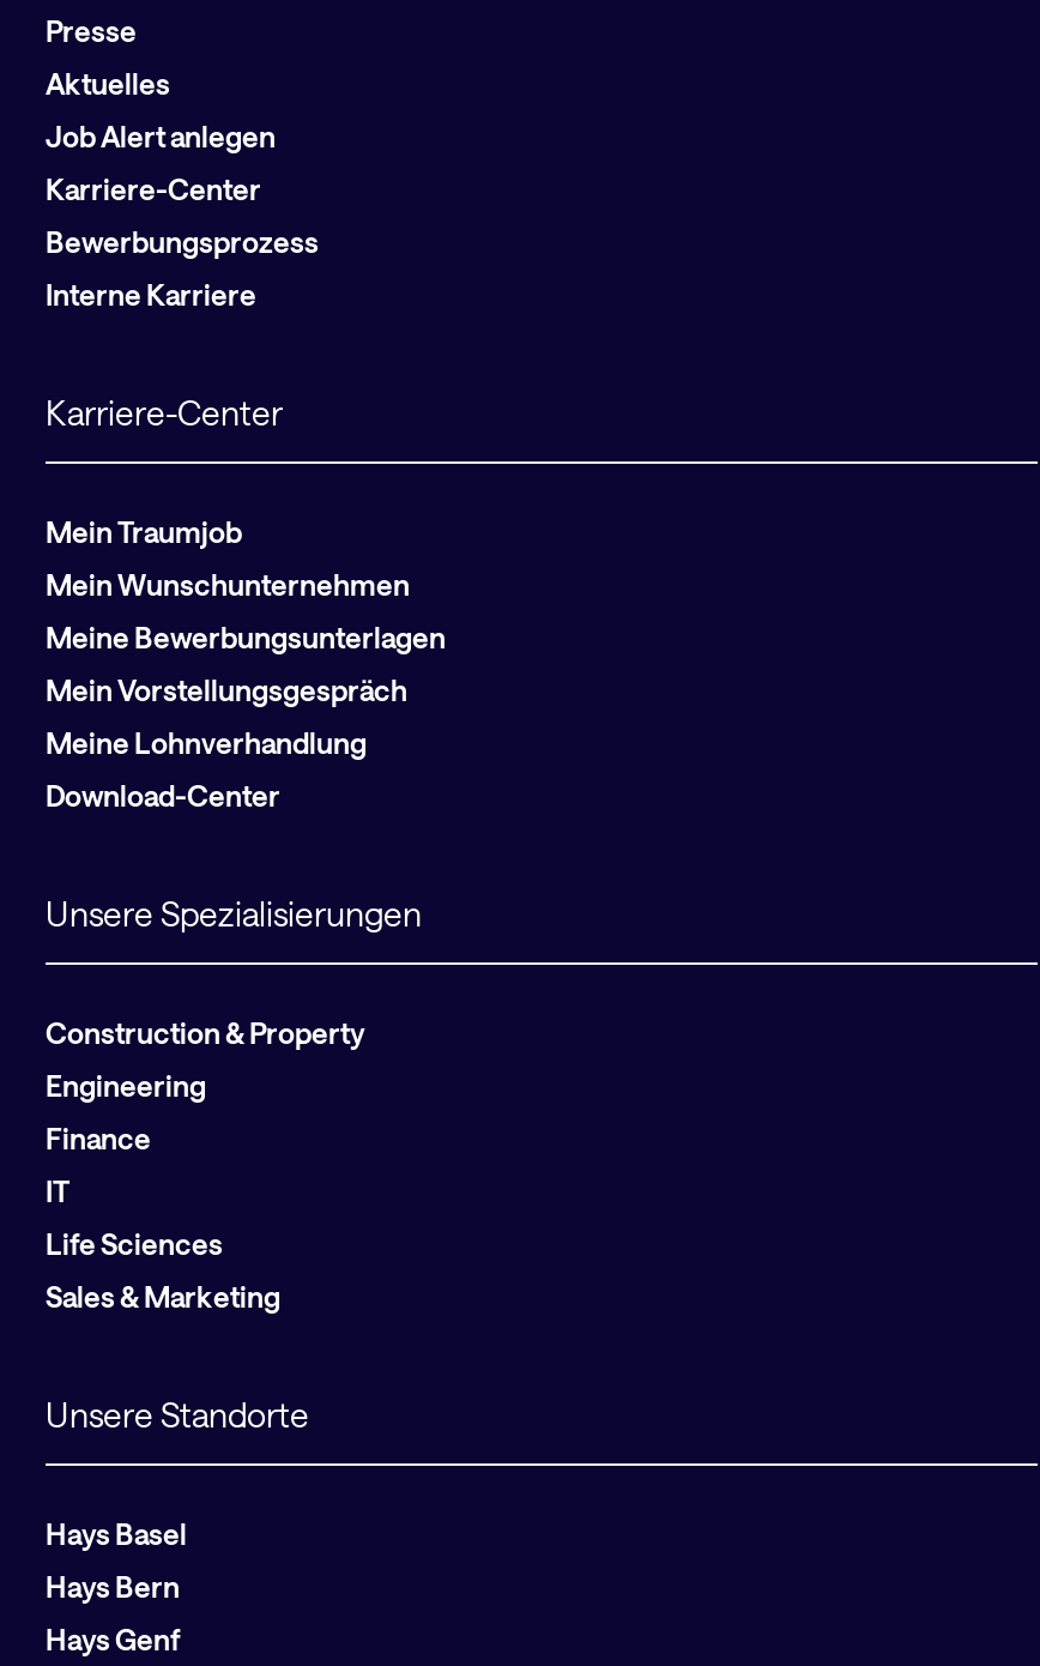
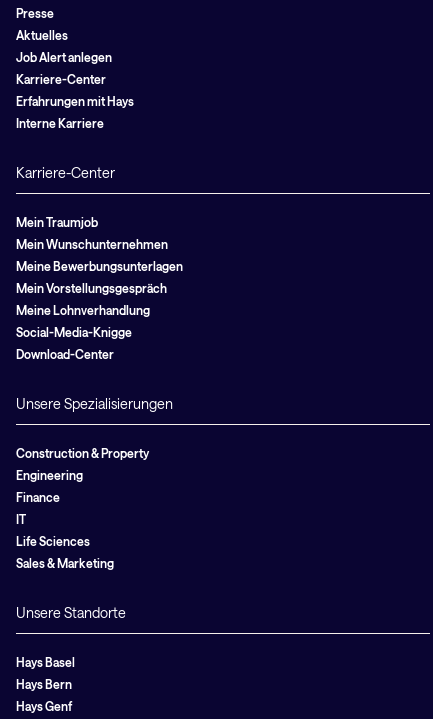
- Bewerbungsprozess
+ Erfahrungen mit Hays

+ Social-Media-Knigge
